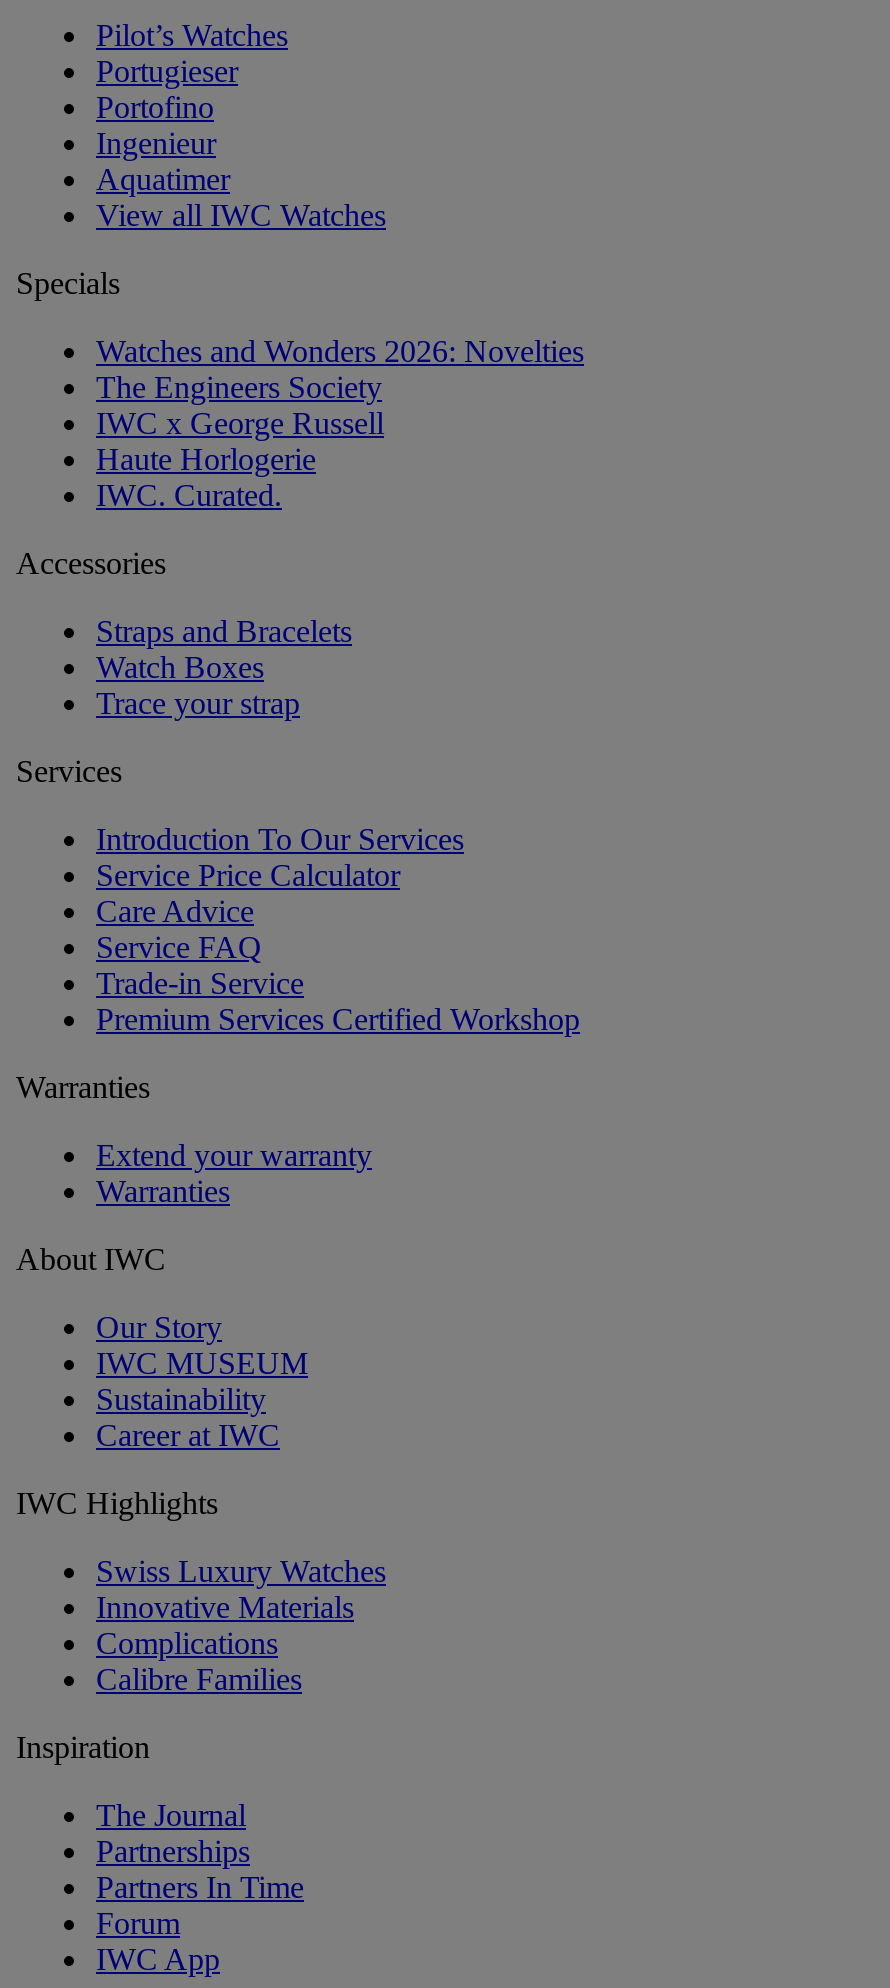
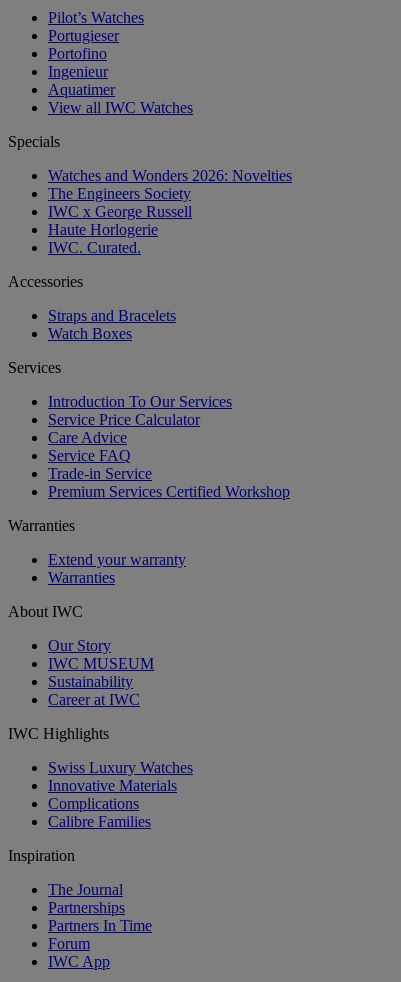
- Trace your strap
